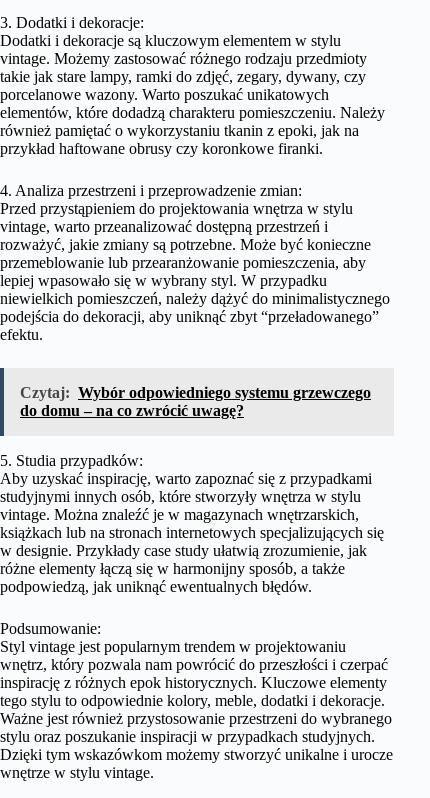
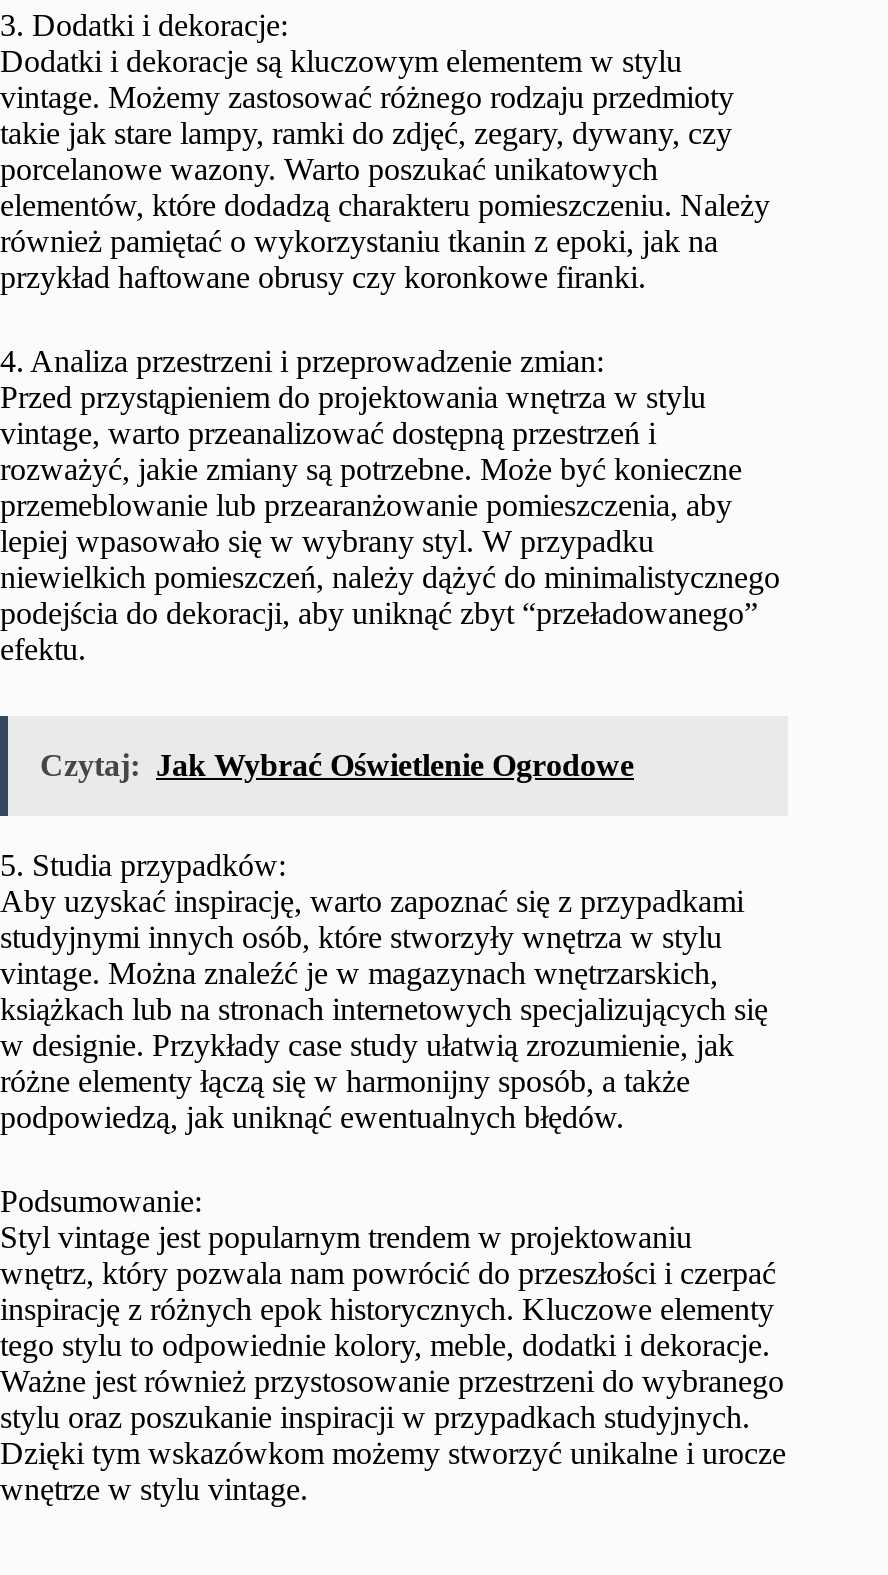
- Czytaj: Wybór odpowiedniego systemu grzewczego
- do domu – na co zwrócić uwagę?
+ Czytaj: Jak Wybrać Oświetlenie Ogrodowe
